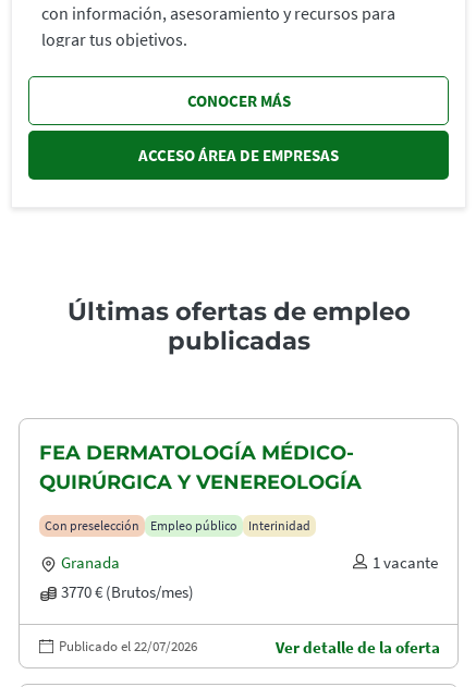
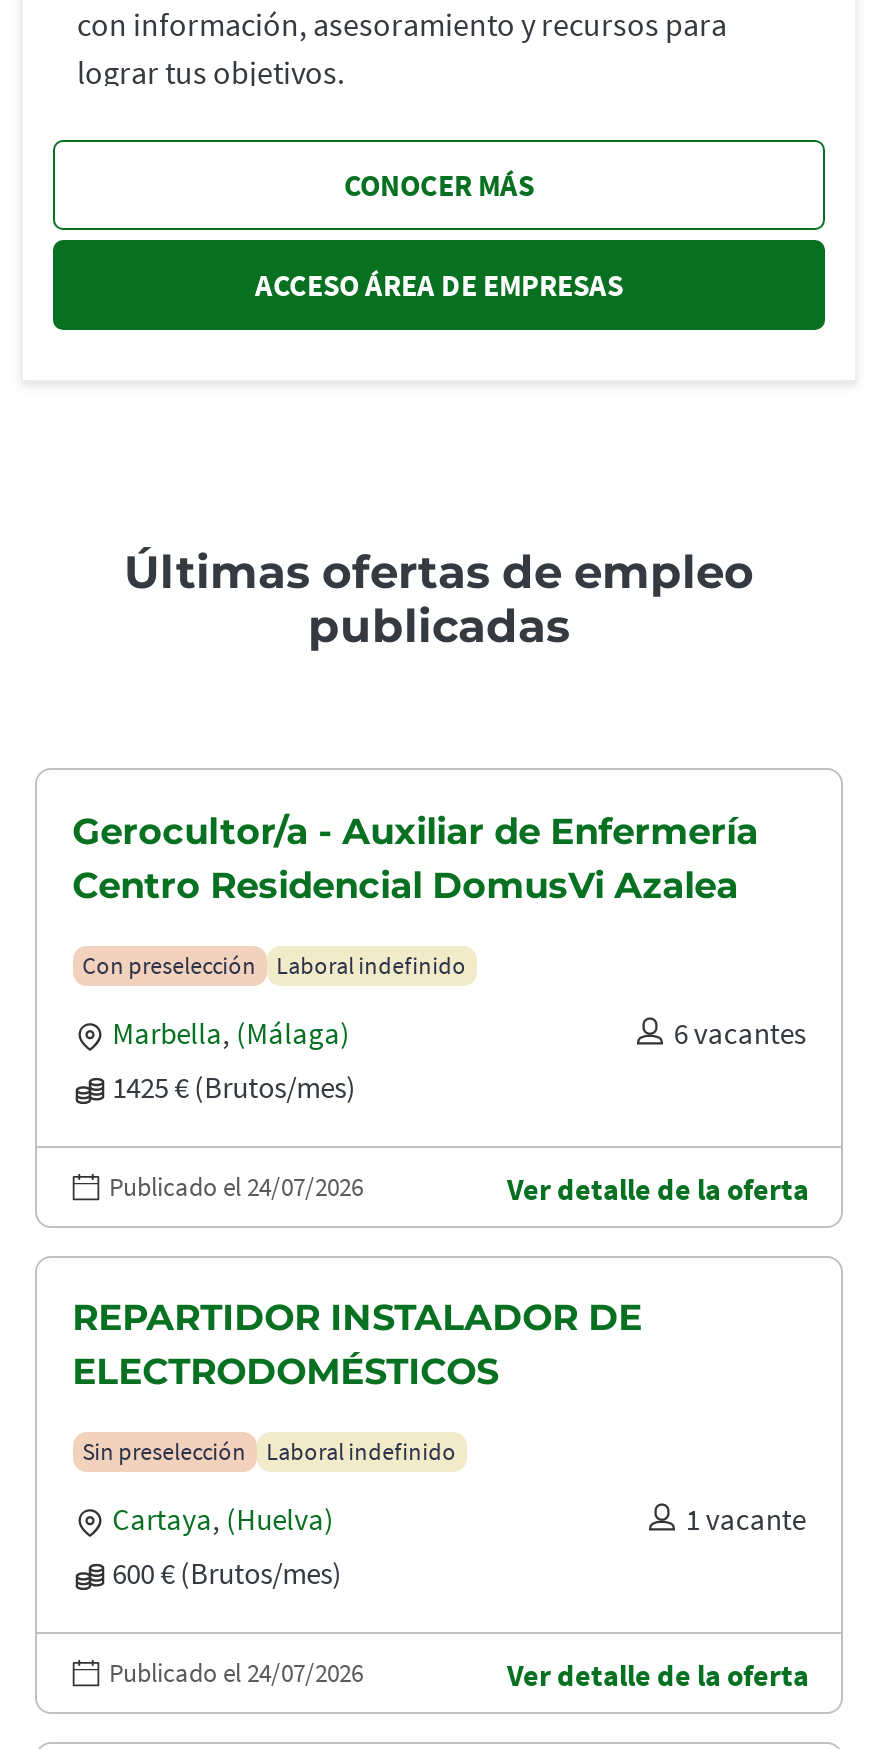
- FEA DERMATOLOGÍA MÉDICO-
- QUIRÚRGICA Y VENEREOLOGÍA
+ Gerocultor/a - Auxiliar de Enfermería
+ Centro Residencial DomusVi Azalea

- Empleo público
- Interinidad
- Granada
+ Laboral indefinido
+ Marbella, (Málaga)
+ 6 vacantes
+ 1425 € (Brutos/mes)
+ Publicado el 24/07/2026
+ Ver detalle de la oferta
+ REPARTIDOR INSTALADOR DE
+ ELECTRODOMÉSTICOS
+ Sin preselección
+ Laboral indefinido
+ Cartaya, (Huelva)

- 3770 € (Brutos/mes)
+ 600 € (Brutos/mes)

- Publicado el 22/07/2026
+ Publicado el 24/07/2026
